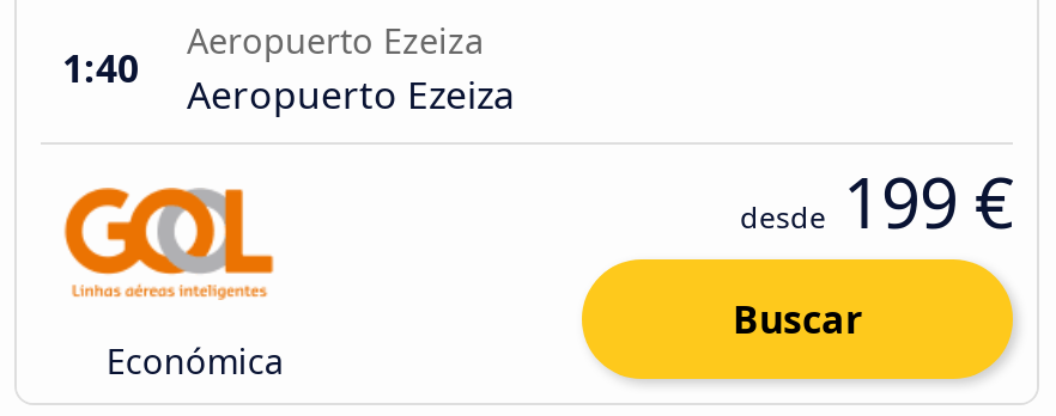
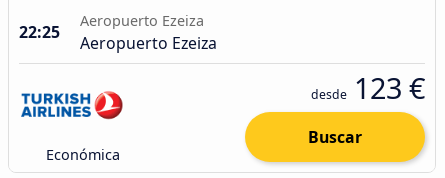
- 1:40 Aeropuerto Ezeiza
+ 22:25 Aeropuerto Ezeiza

- desde 199 €
+ desde 123 €

- [image]
+ [image]
